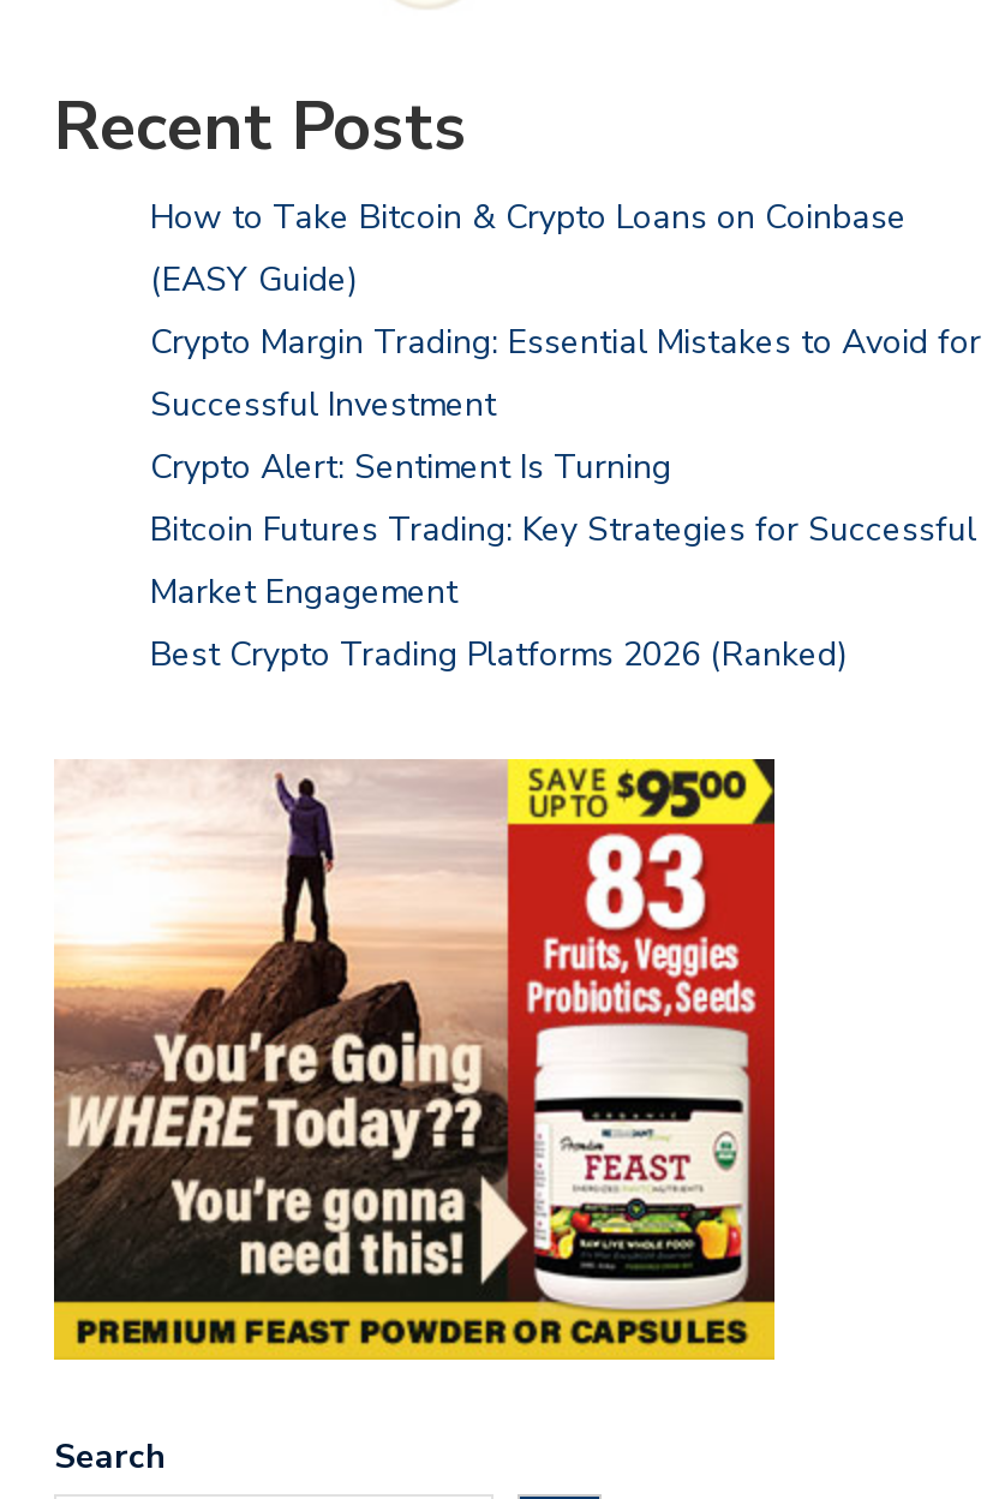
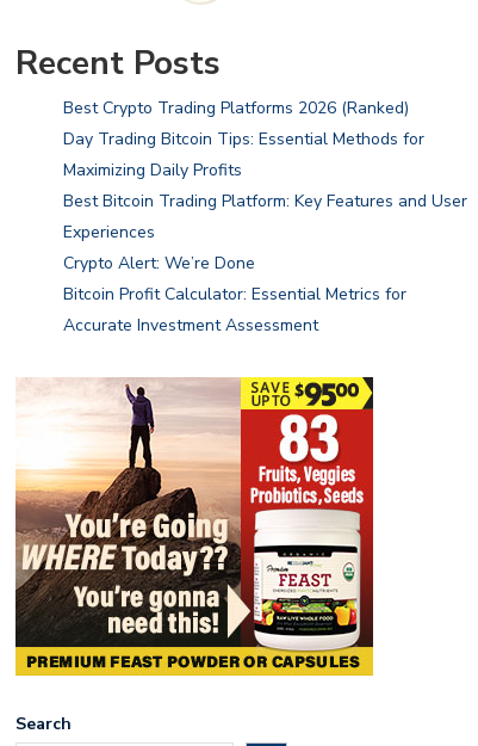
- How to Take Bitcoin & Crypto Loans on Coinbase
- (EASY Guide)
- Crypto Margin Trading: Essential Mistakes to Avoid for
- Successful Investment
- Crypto Alert: Sentiment Is Turning
- Bitcoin Futures Trading: Key Strategies for Successful
- Market Engagement

moved up: Best Crypto Trading Platforms 2026 (Ranked)

+ Day Trading Bitcoin Tips: Essential Methods for
+ Maximizing Daily Profits
+ Best Bitcoin Trading Platform: Key Features and User
+ Experiences
+ Crypto Alert: We’re Done
+ Bitcoin Profit Calculator: Essential Metrics for
+ Accurate Investment Assessment
